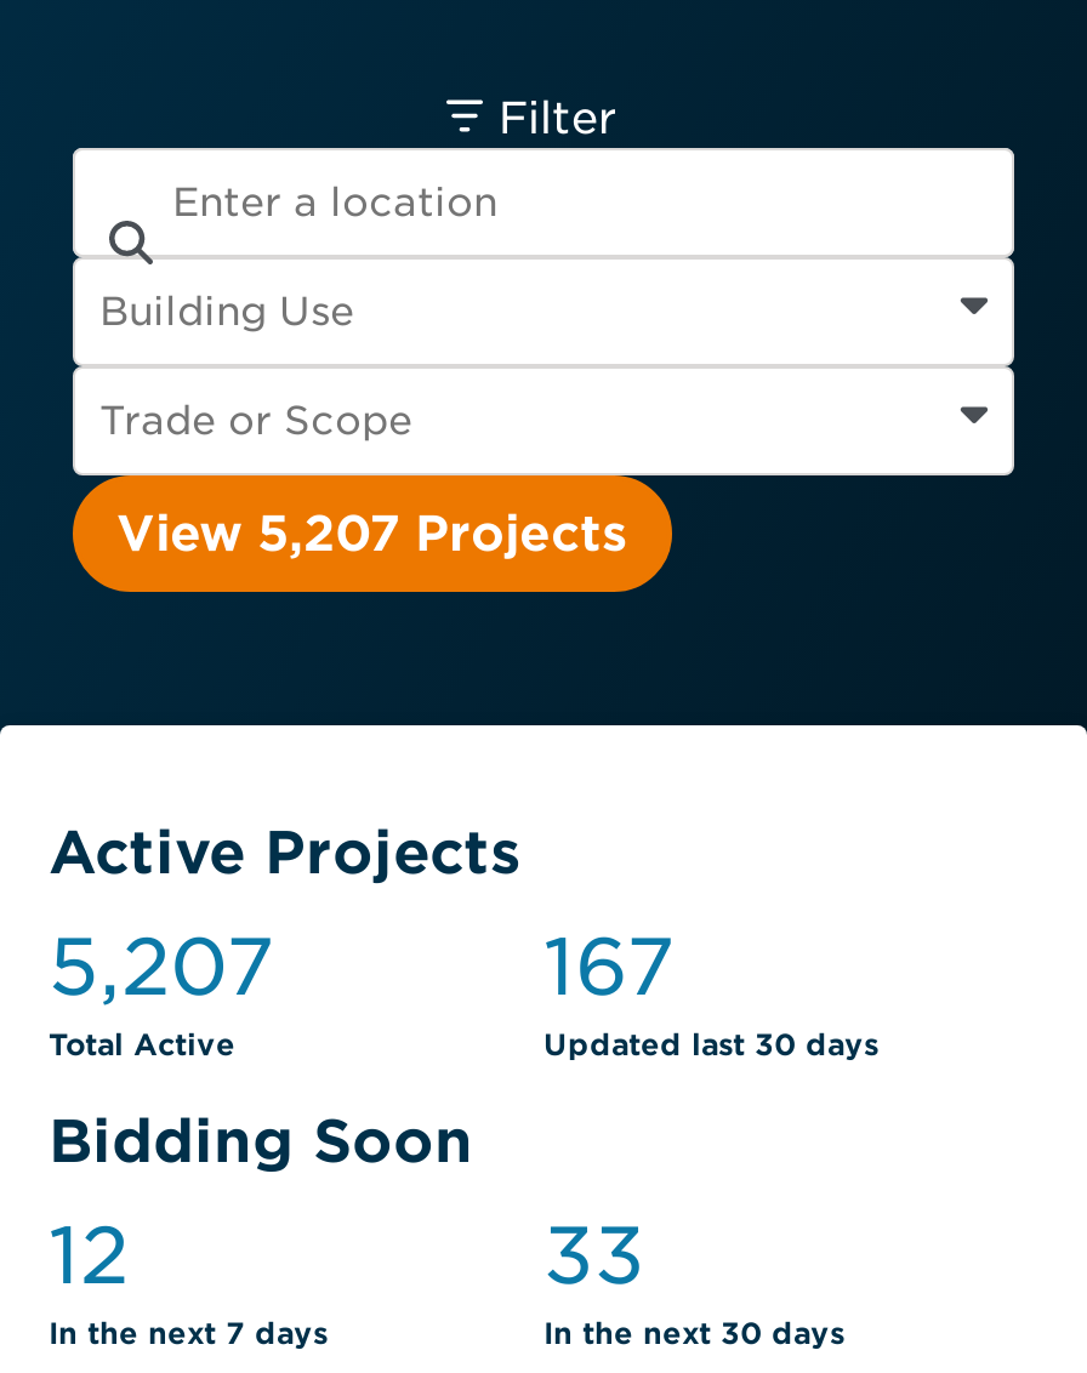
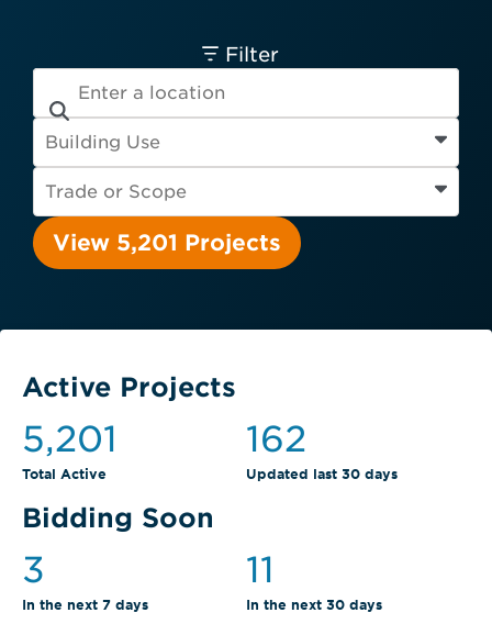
- View 5,207 Projects
+ View 5,201 Projects

- 5,207
+ 5,201

- 167
+ 162

- 12
+ 3

- 33
+ 11
